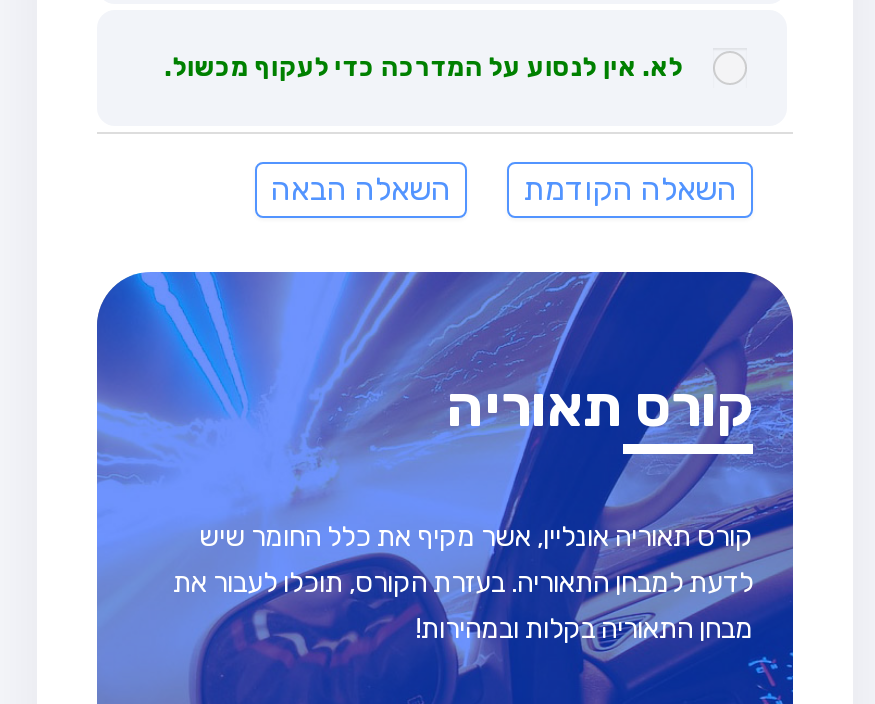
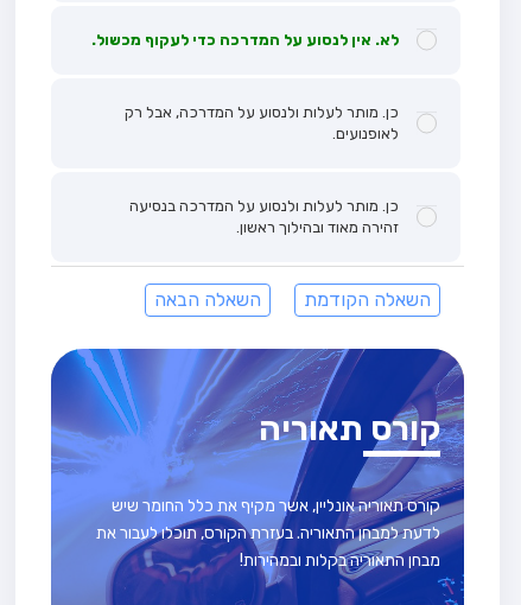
+ כן. מותר לעלות ולנסוע על המדרכה, אבל רק
+ לאופנועים.

+ כן. מותר לעלות ולנסוע על המדרכה בנסיעה
+ זהירה מאוד ובהילוך ראשון.
